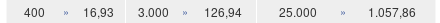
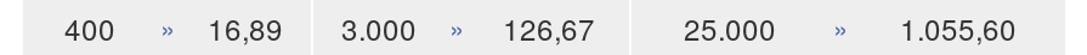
- 16,93
+ 16,89

- 126,94
+ 126,67

- 1.057,86
+ 1.055,60
